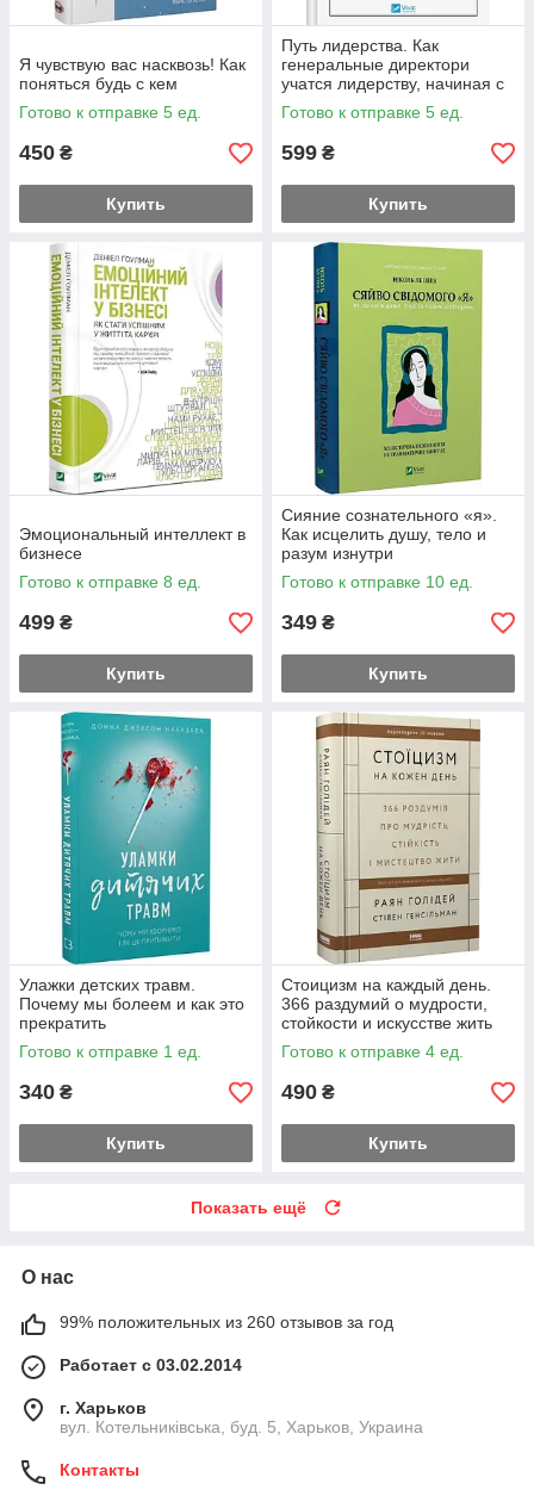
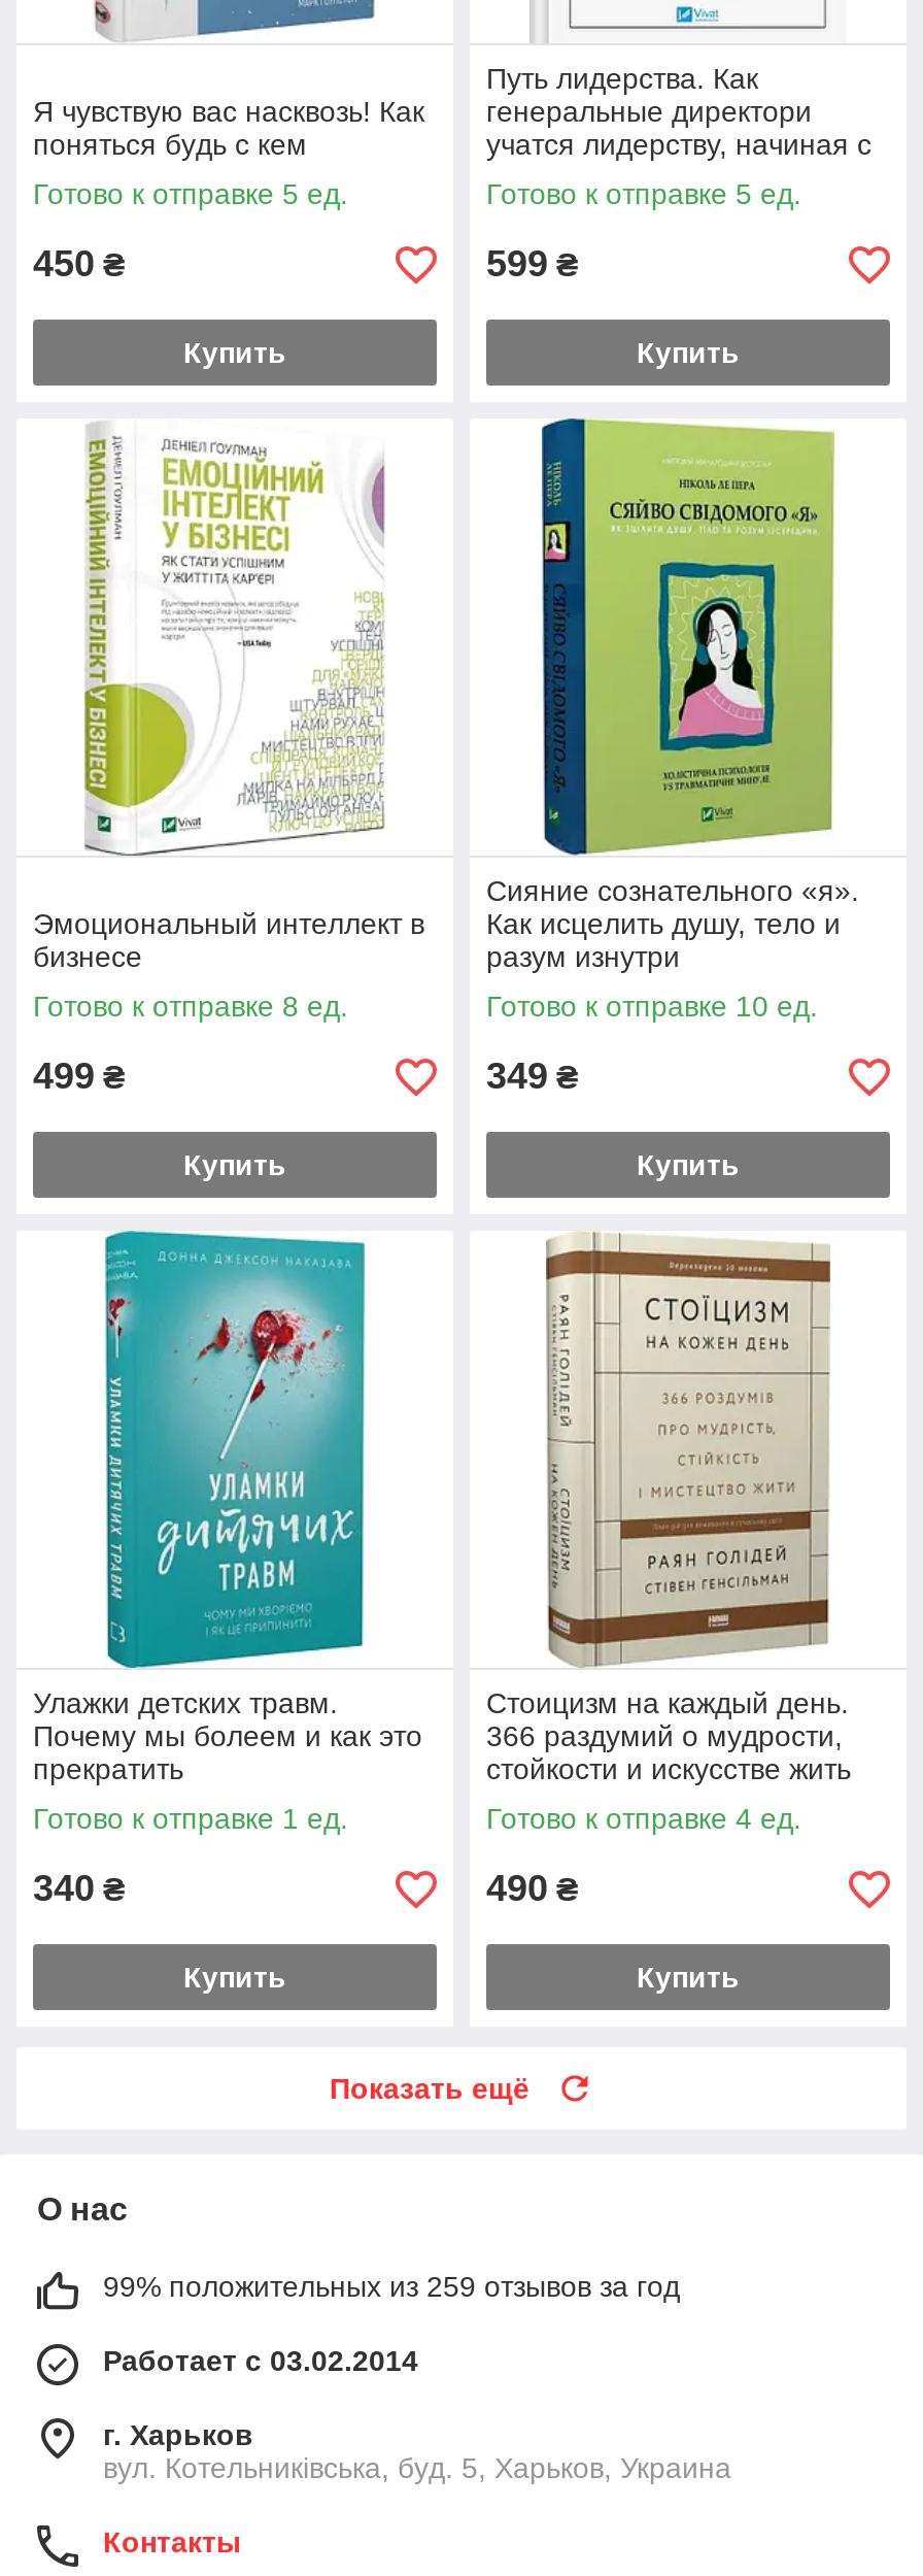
- 99% положительных из 260 отзывов за год
+ 99% положительных из 259 отзывов за год
